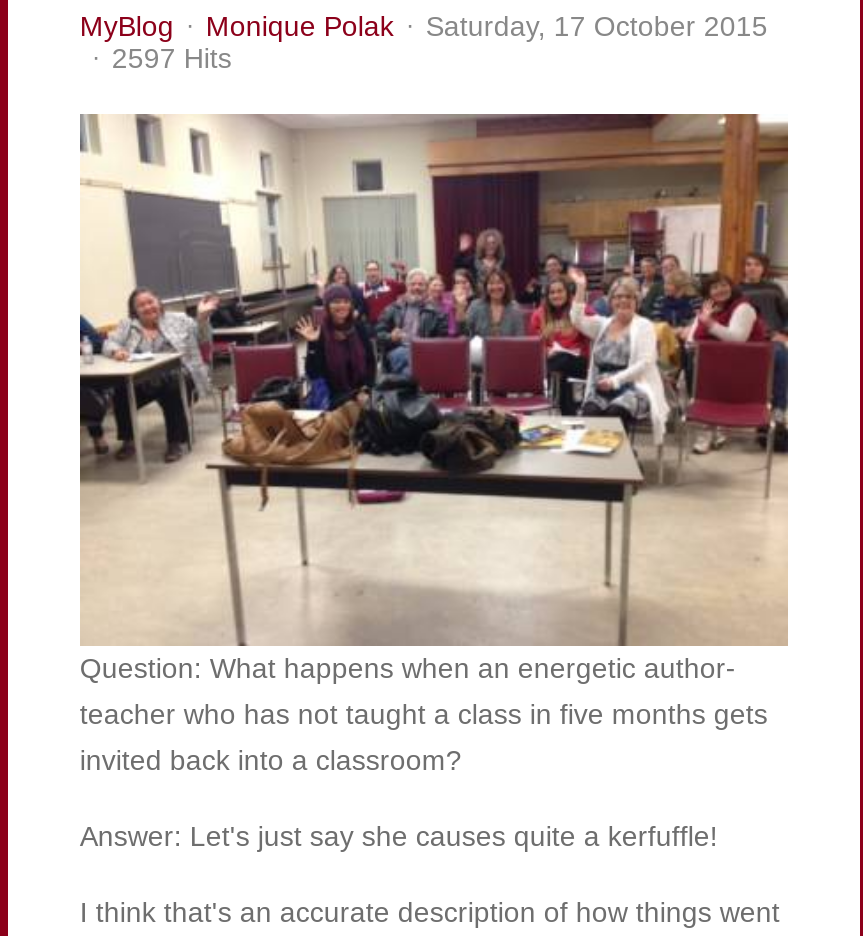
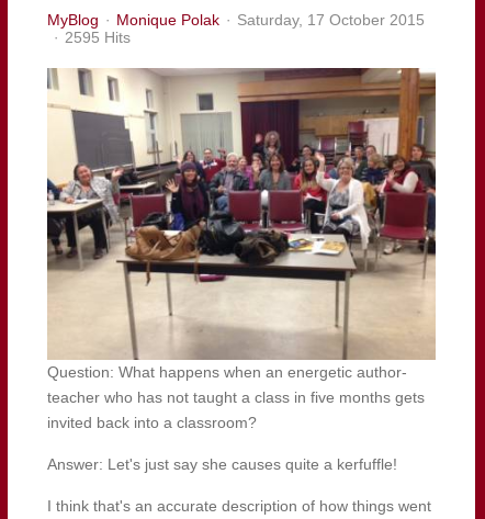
- 2597 Hits
+ 2595 Hits
